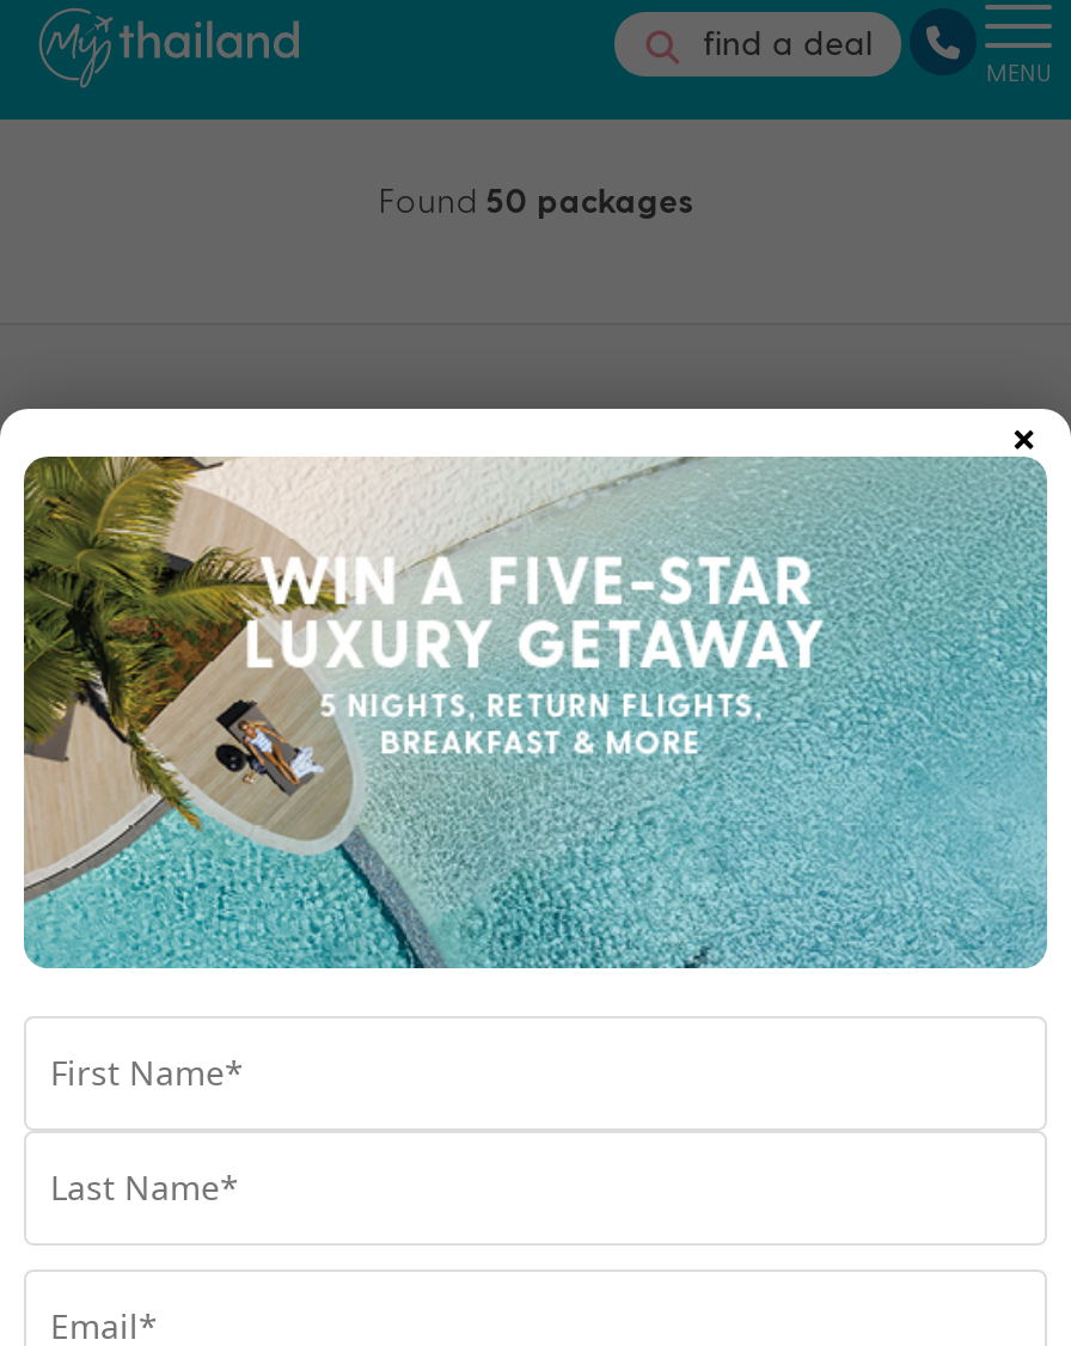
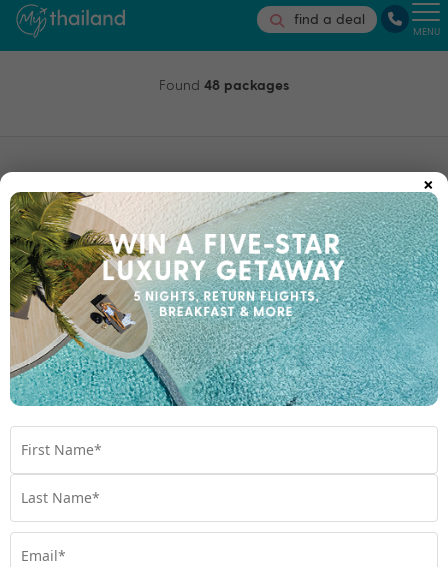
- Found 50 packages
+ Found 48 packages
